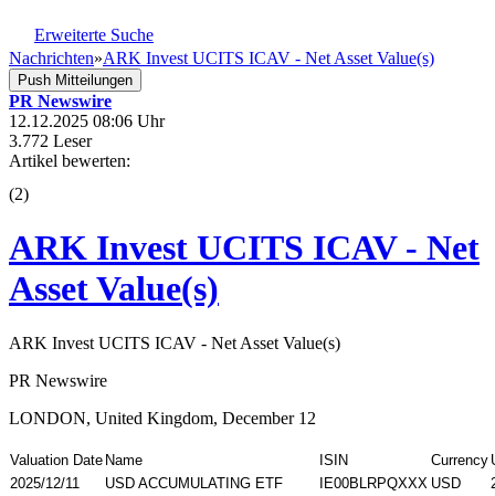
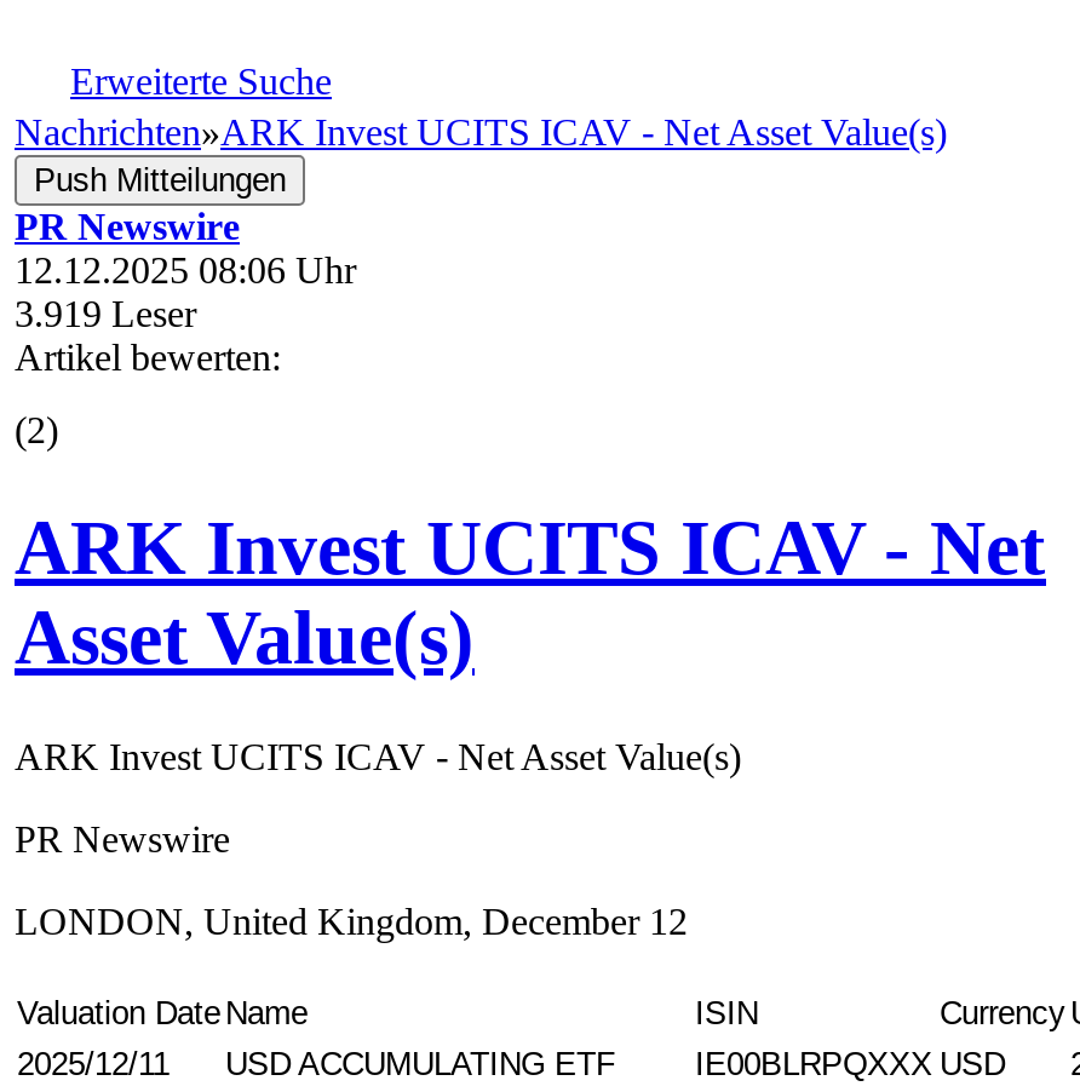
- 3.772 Leser
+ 3.919 Leser
